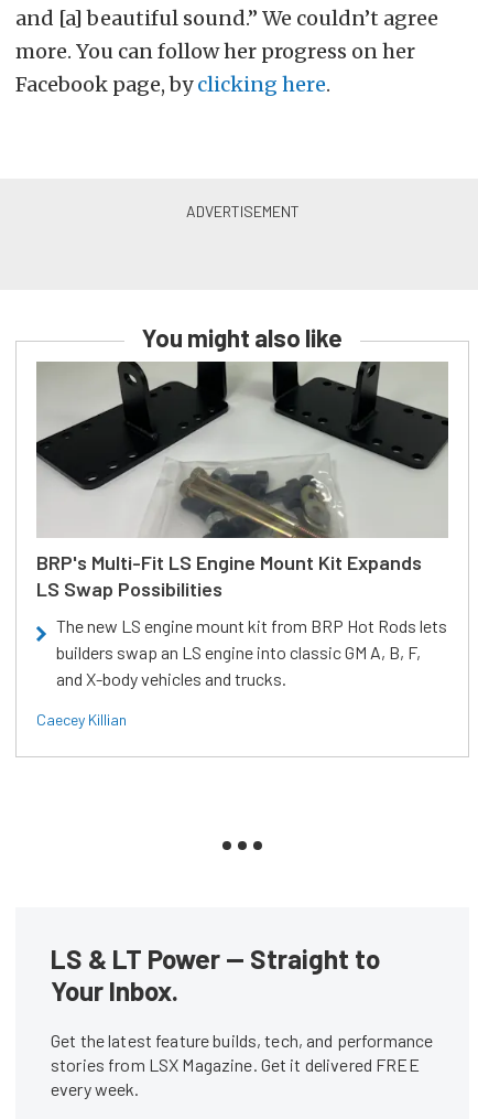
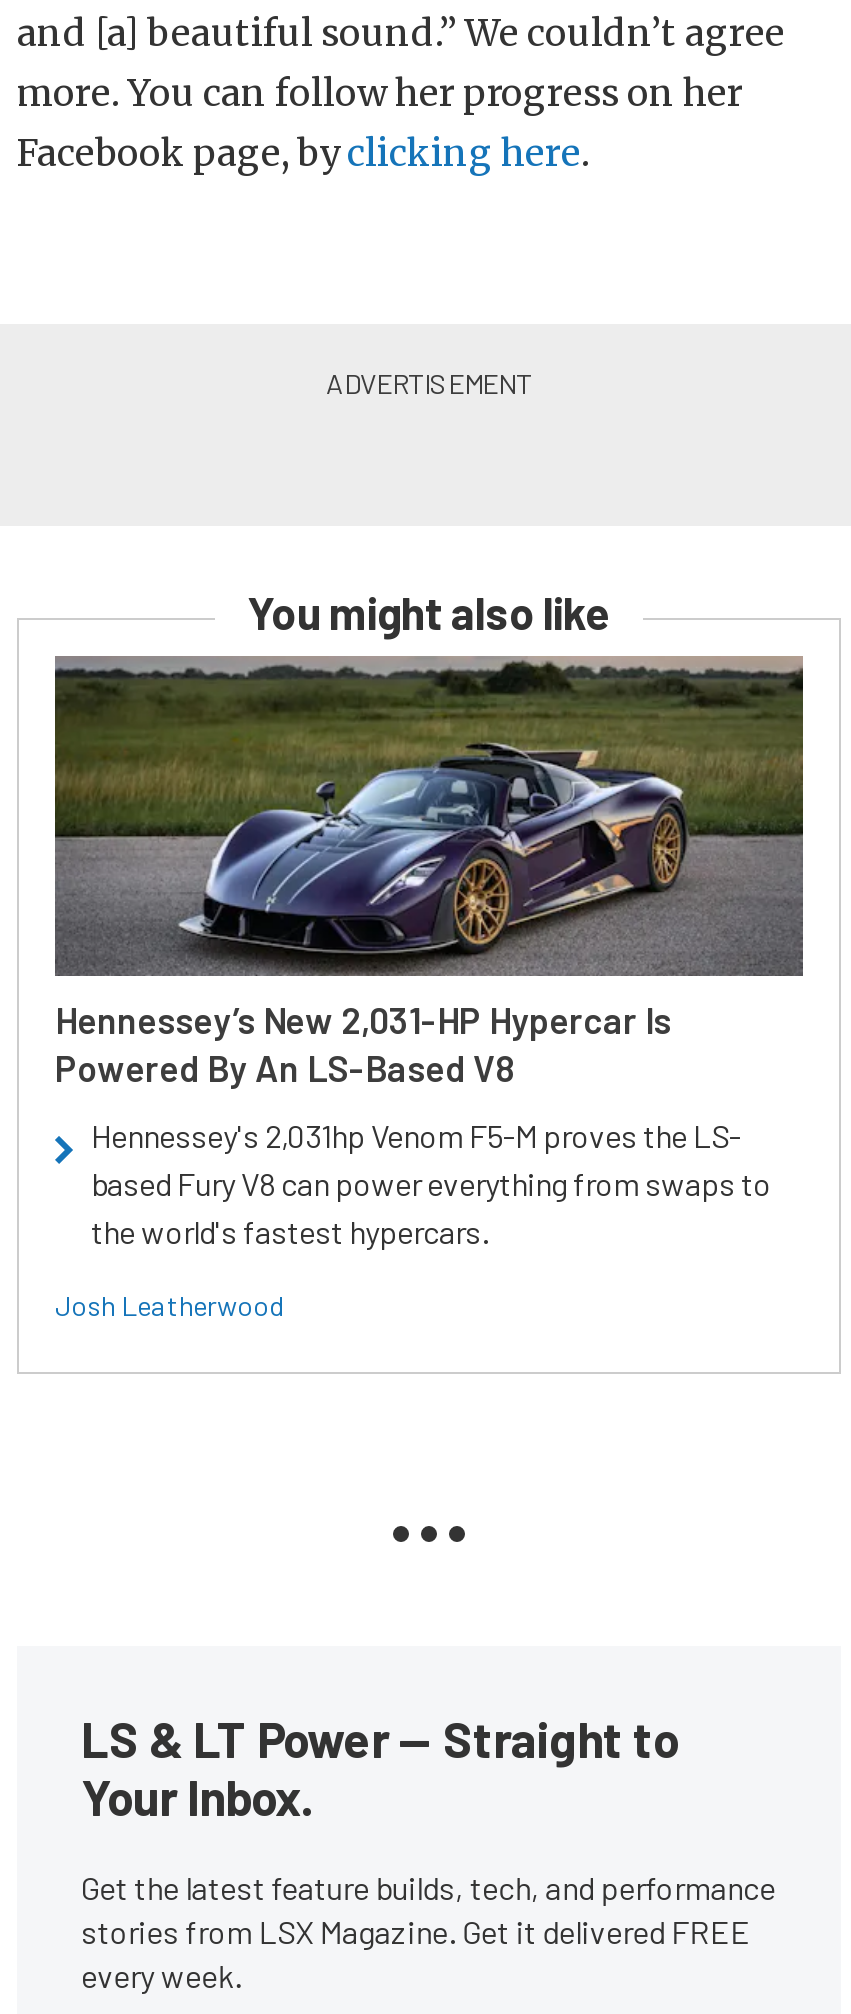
- [image]
- BRP's Multi-Fit LS Engine Mount Kit Expands
- LS Swap Possibilities
+ [image]
+ Hennessey’s New 2,031-HP Hypercar Is
+ Powered By An LS-Based V8

- The new LS engine mount kit from BRP Hot Rods lets
- builders swap an LS engine into classic GM A, B, F,
- and X-body vehicles and trucks.
+ Hennessey's 2,031hp Venom F5-M proves the LS-
+ based Fury V8 can power everything from swaps to
+ the world's fastest hypercars.

- Caecey Killian
+ Josh Leatherwood
